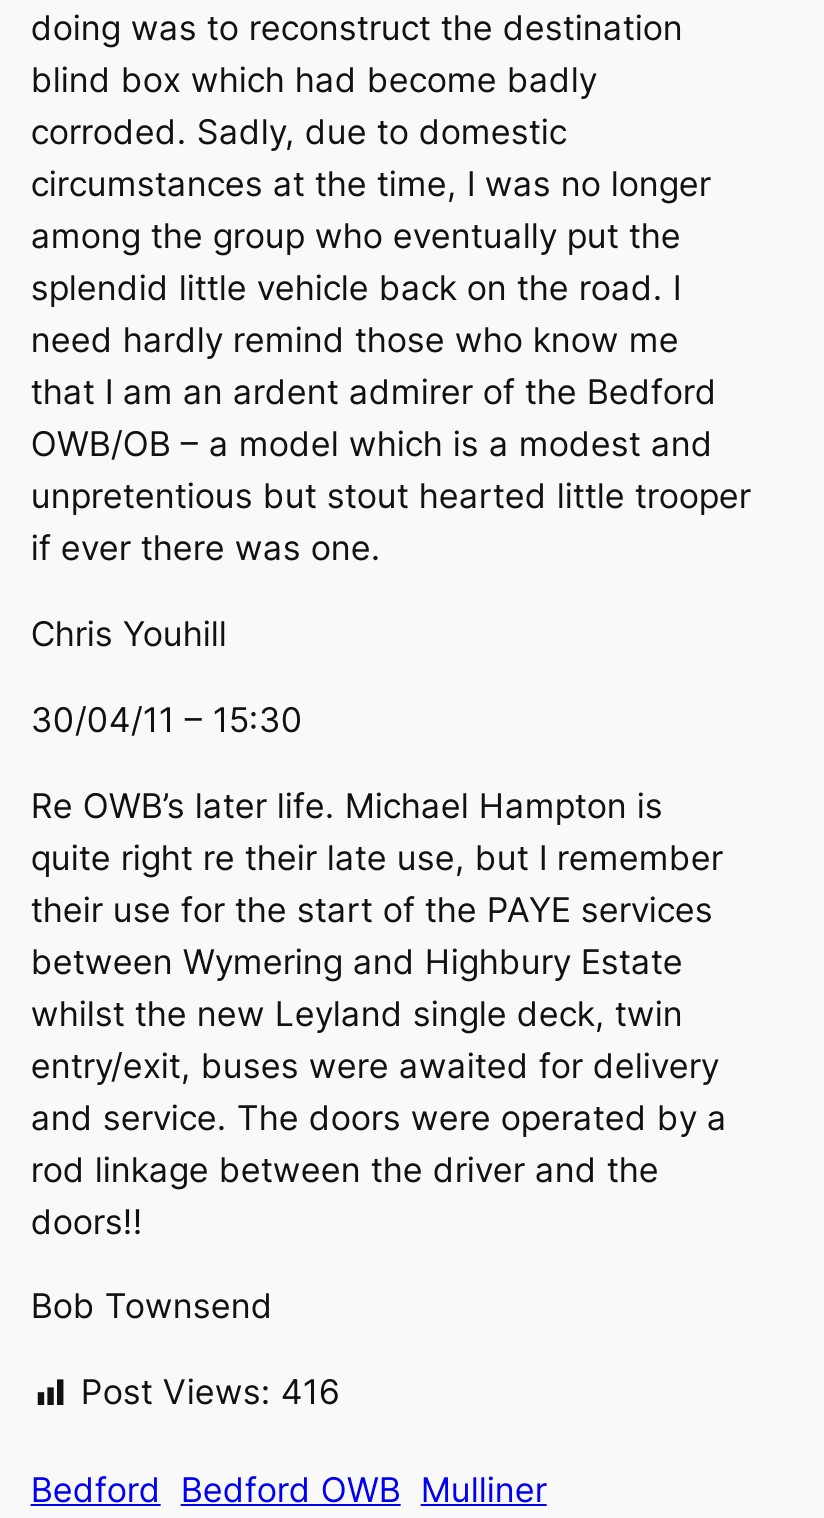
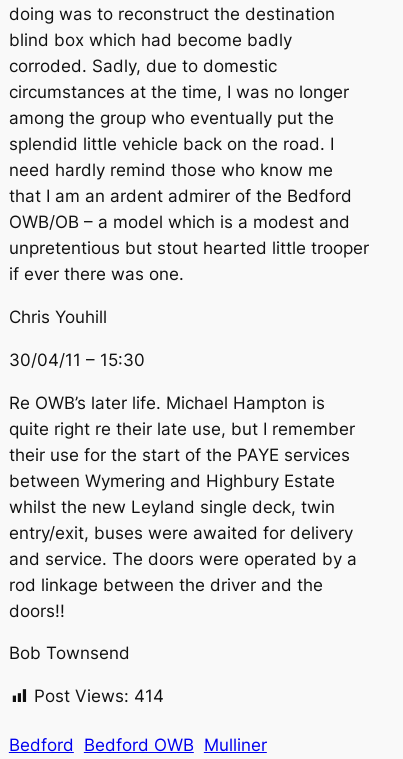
- Post Views: 416
+ Post Views: 414
